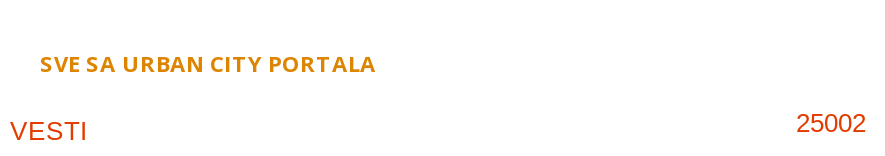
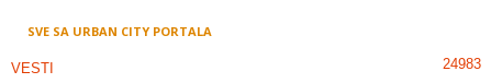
- 25002
+ 24983
